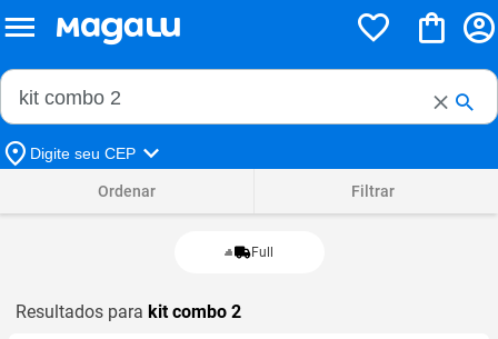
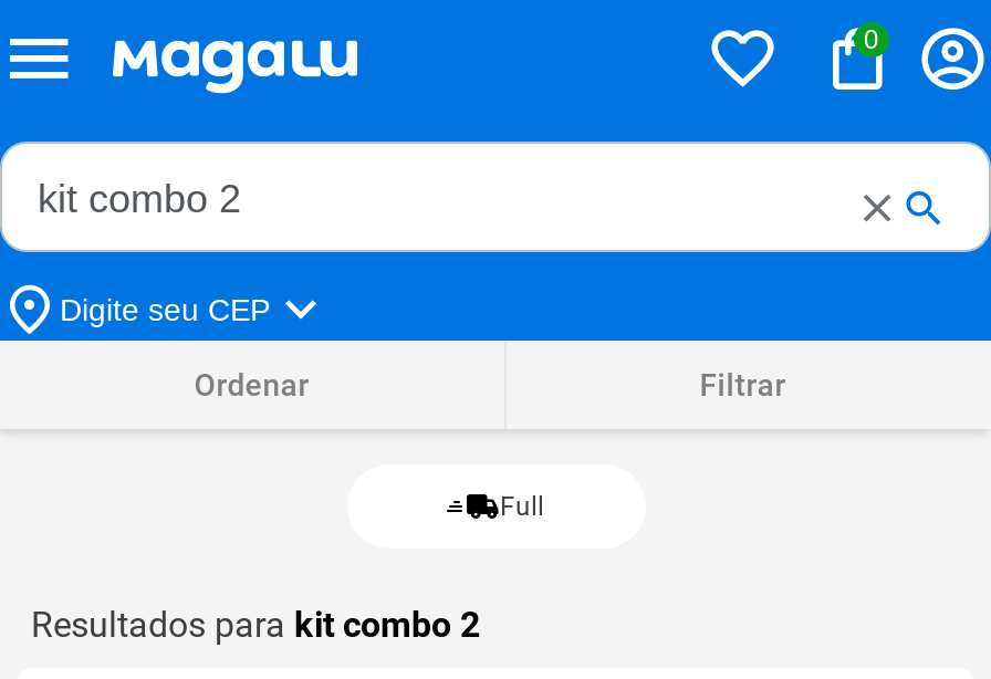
+ 0
